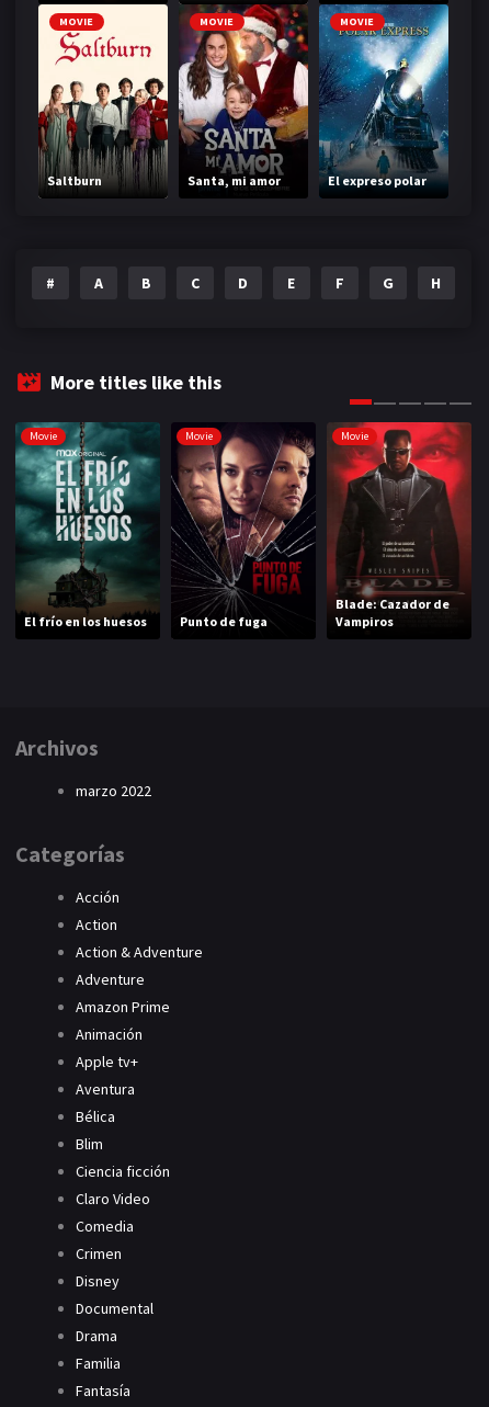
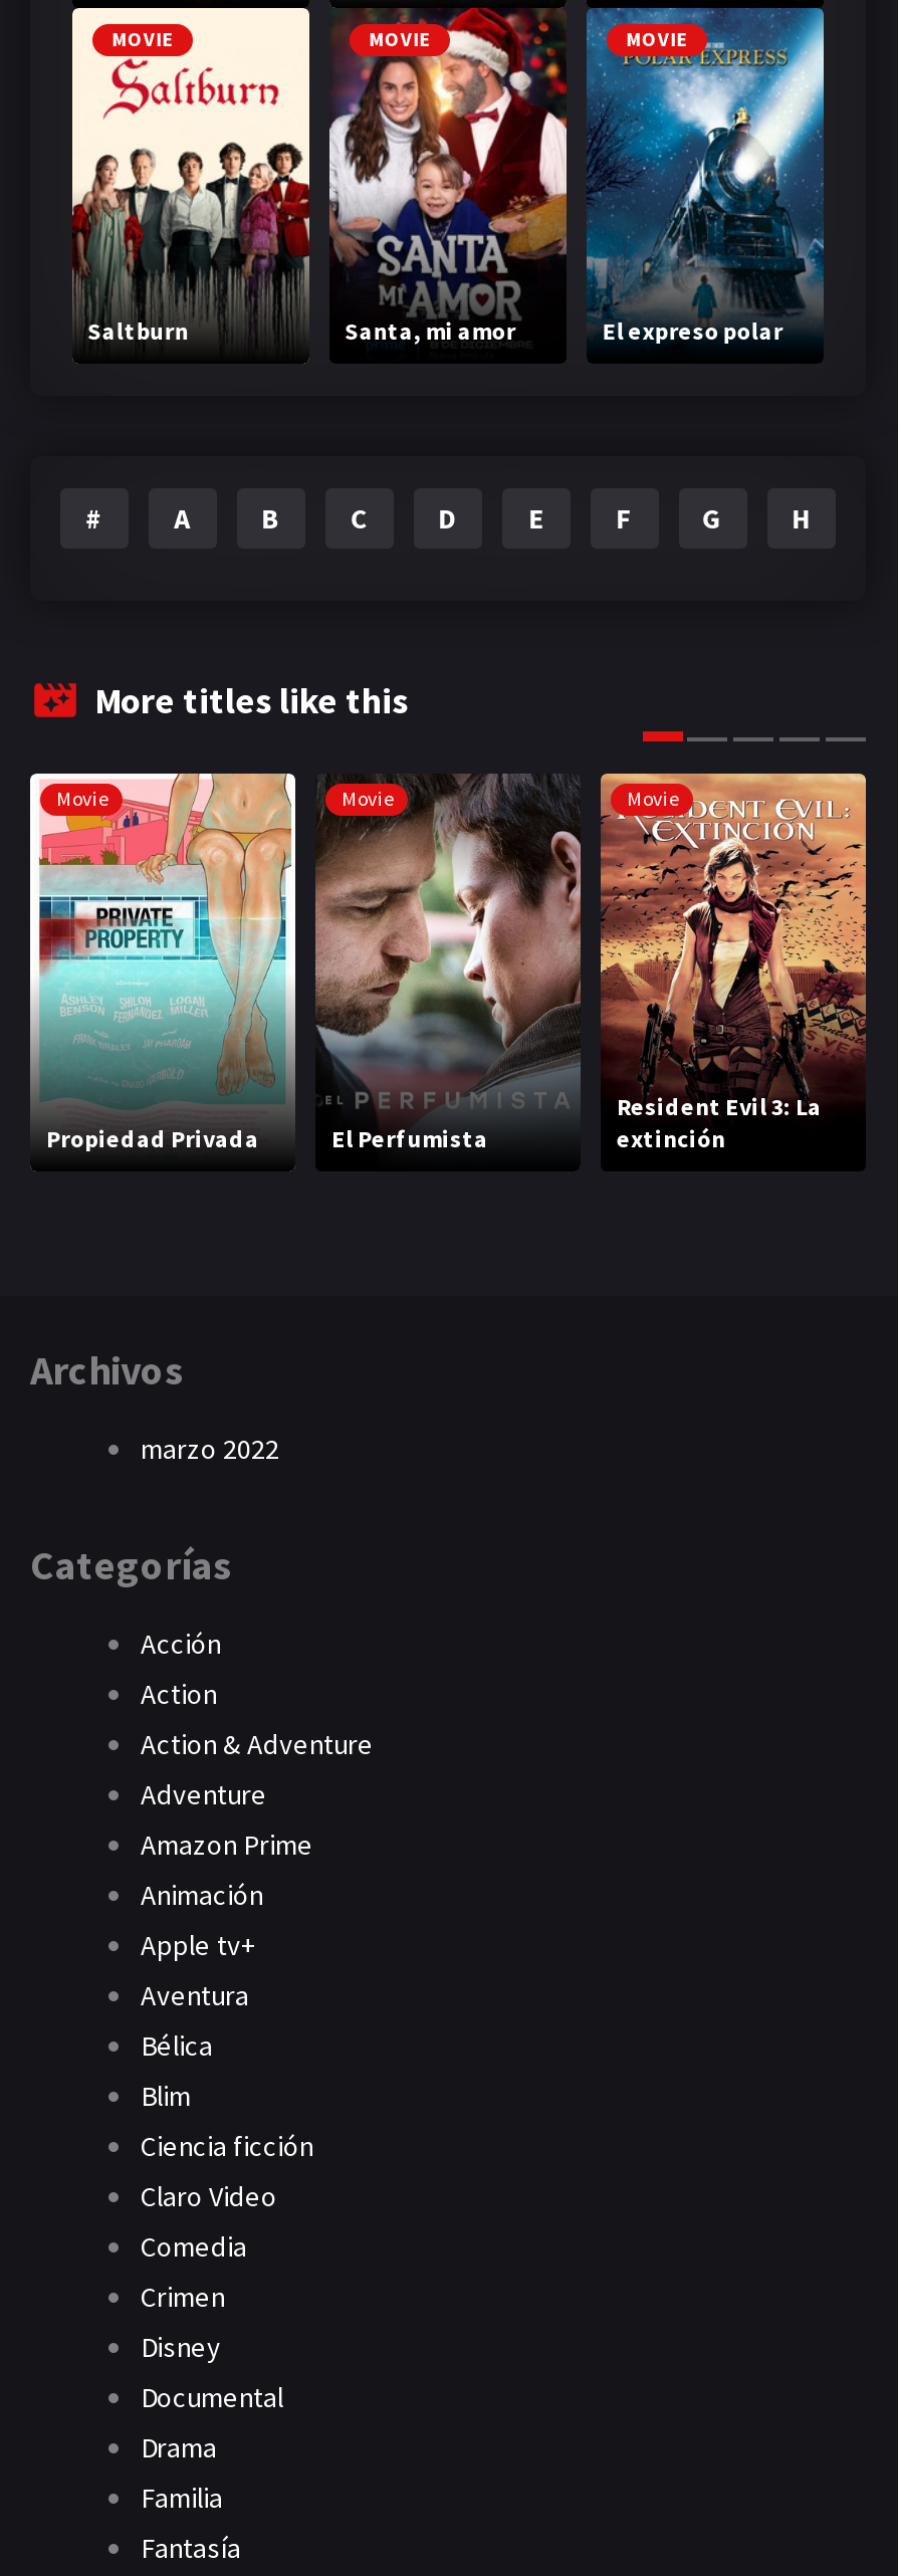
- [image]
- El frío en los huesos
+ [image]
+ Propiedad Privada

- [image]
- Punto de fuga
+ [image]
+ El Perfumista

- [image]
- Blade: Cazador de
- Vampiros
+ [image]
+ Resident Evil 3: La
+ extinción
